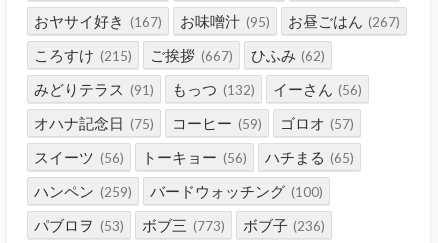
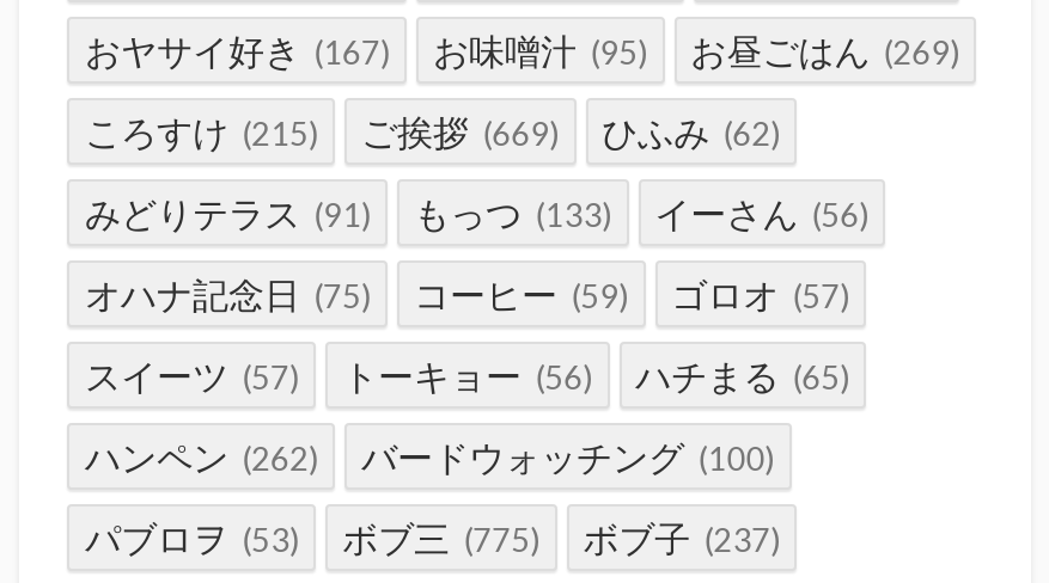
- おヤサイ好き (167) お味噌汁 (95) お昼ごはん (267)
+ おヤサイ好き (167) お味噌汁 (95) お昼ごはん (269)

- ご挨拶 (667)
+ ご挨拶 (669)

- みどりテラス (91) もっつ (132) イーさん (56)
+ みどりテラス (91) もっつ (133) イーさん (56)

- スイーツ (56) トーキョー (56) ハチまる (65)
+ スイーツ (57) トーキョー (56) ハチまる (65)

- ハンペン (259) バードウォッチング (100)
+ ハンペン (262) バードウォッチング (100)

- ボブ三 (773)
+ ボブ三 (775)

- ボブ子 (236)
+ ボブ子 (237)
